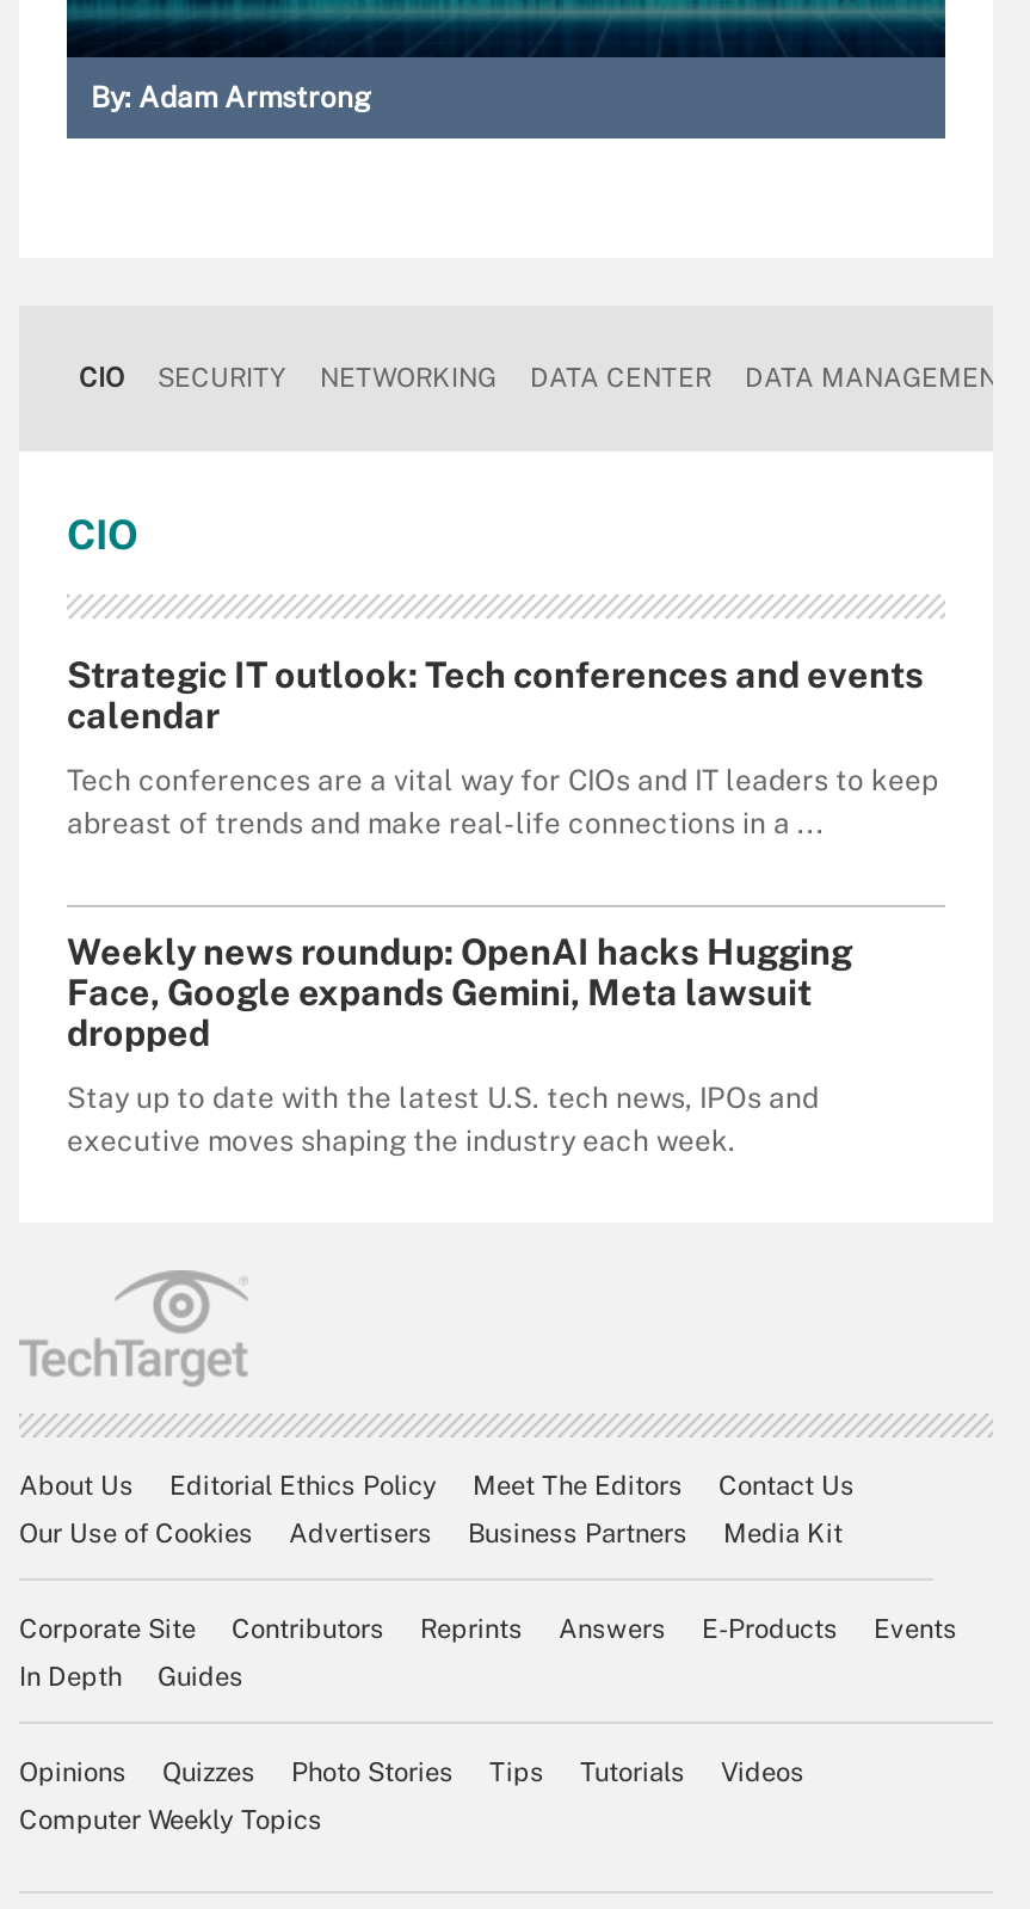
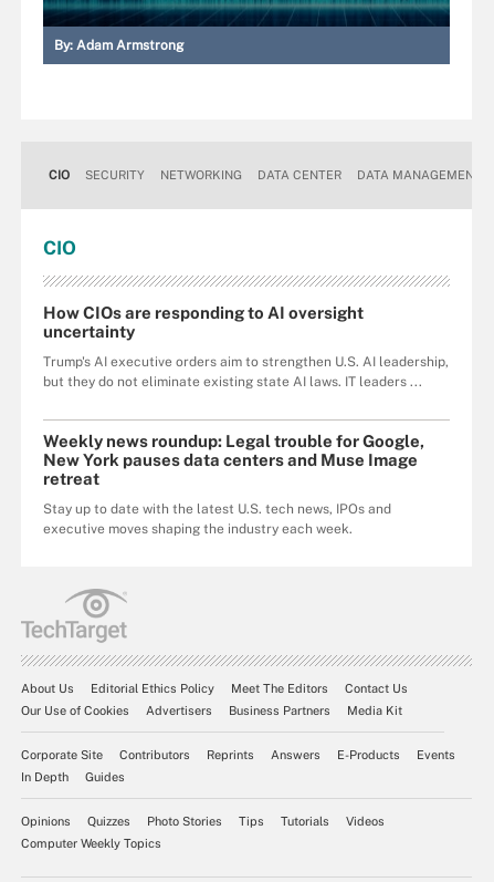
- Strategic IT outlook: Tech conferences and events
- calendar
+ How CIOs are responding to AI oversight
+ uncertainty

- Tech conferences are a vital way for CIOs and IT leaders to keep
- abreast of trends and make real-life connections in a ...
+ Trump's AI executive orders aim to strengthen U.S. AI leadership,
+ but they do not eliminate existing state AI laws. IT leaders ...

- Weekly news roundup: OpenAI hacks Hugging
- Face, Google expands Gemini, Meta lawsuit
- dropped
+ Weekly news roundup: Legal trouble for Google,
+ New York pauses data centers and Muse Image
+ retreat
